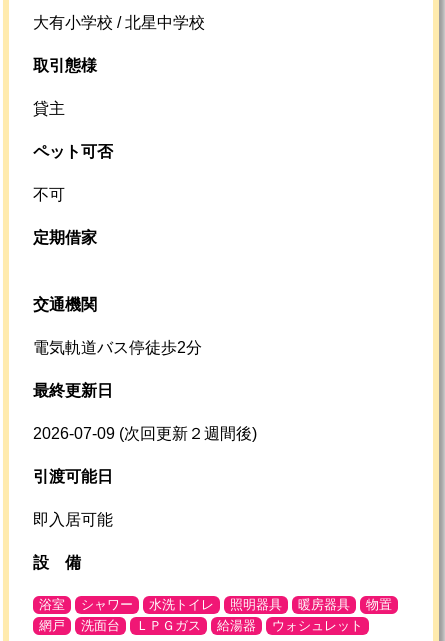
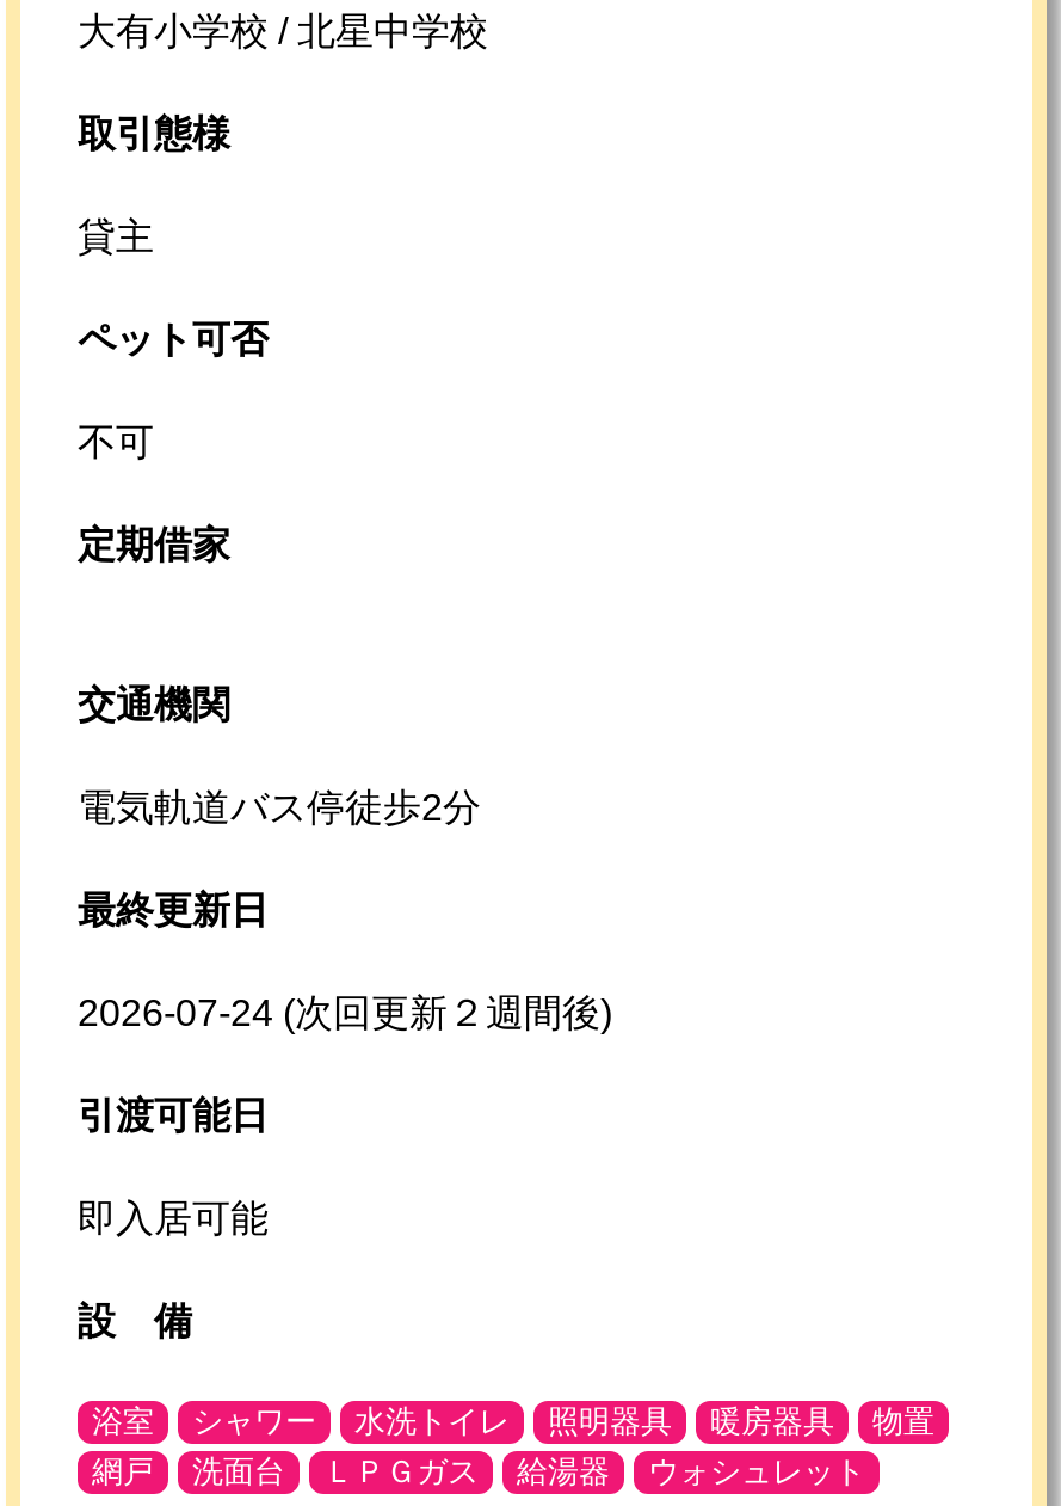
- 2026-07-09 (次回更新２週間後)
+ 2026-07-24 (次回更新２週間後)
